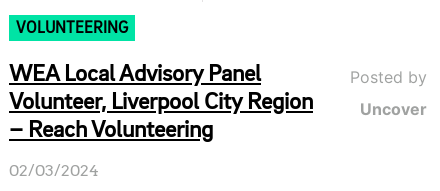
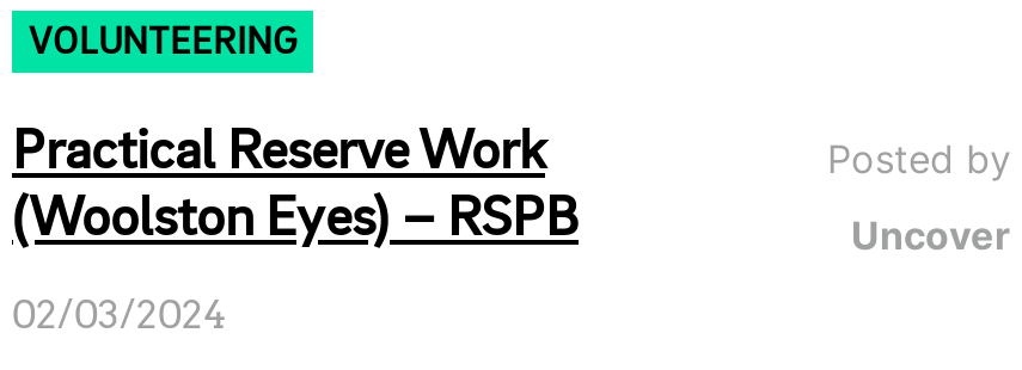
- WEA Local Advisory Panel
- Volunteer, Liverpool City Region
- – Reach Volunteering
+ Practical Reserve Work
+ (Woolston Eyes) – RSPB
